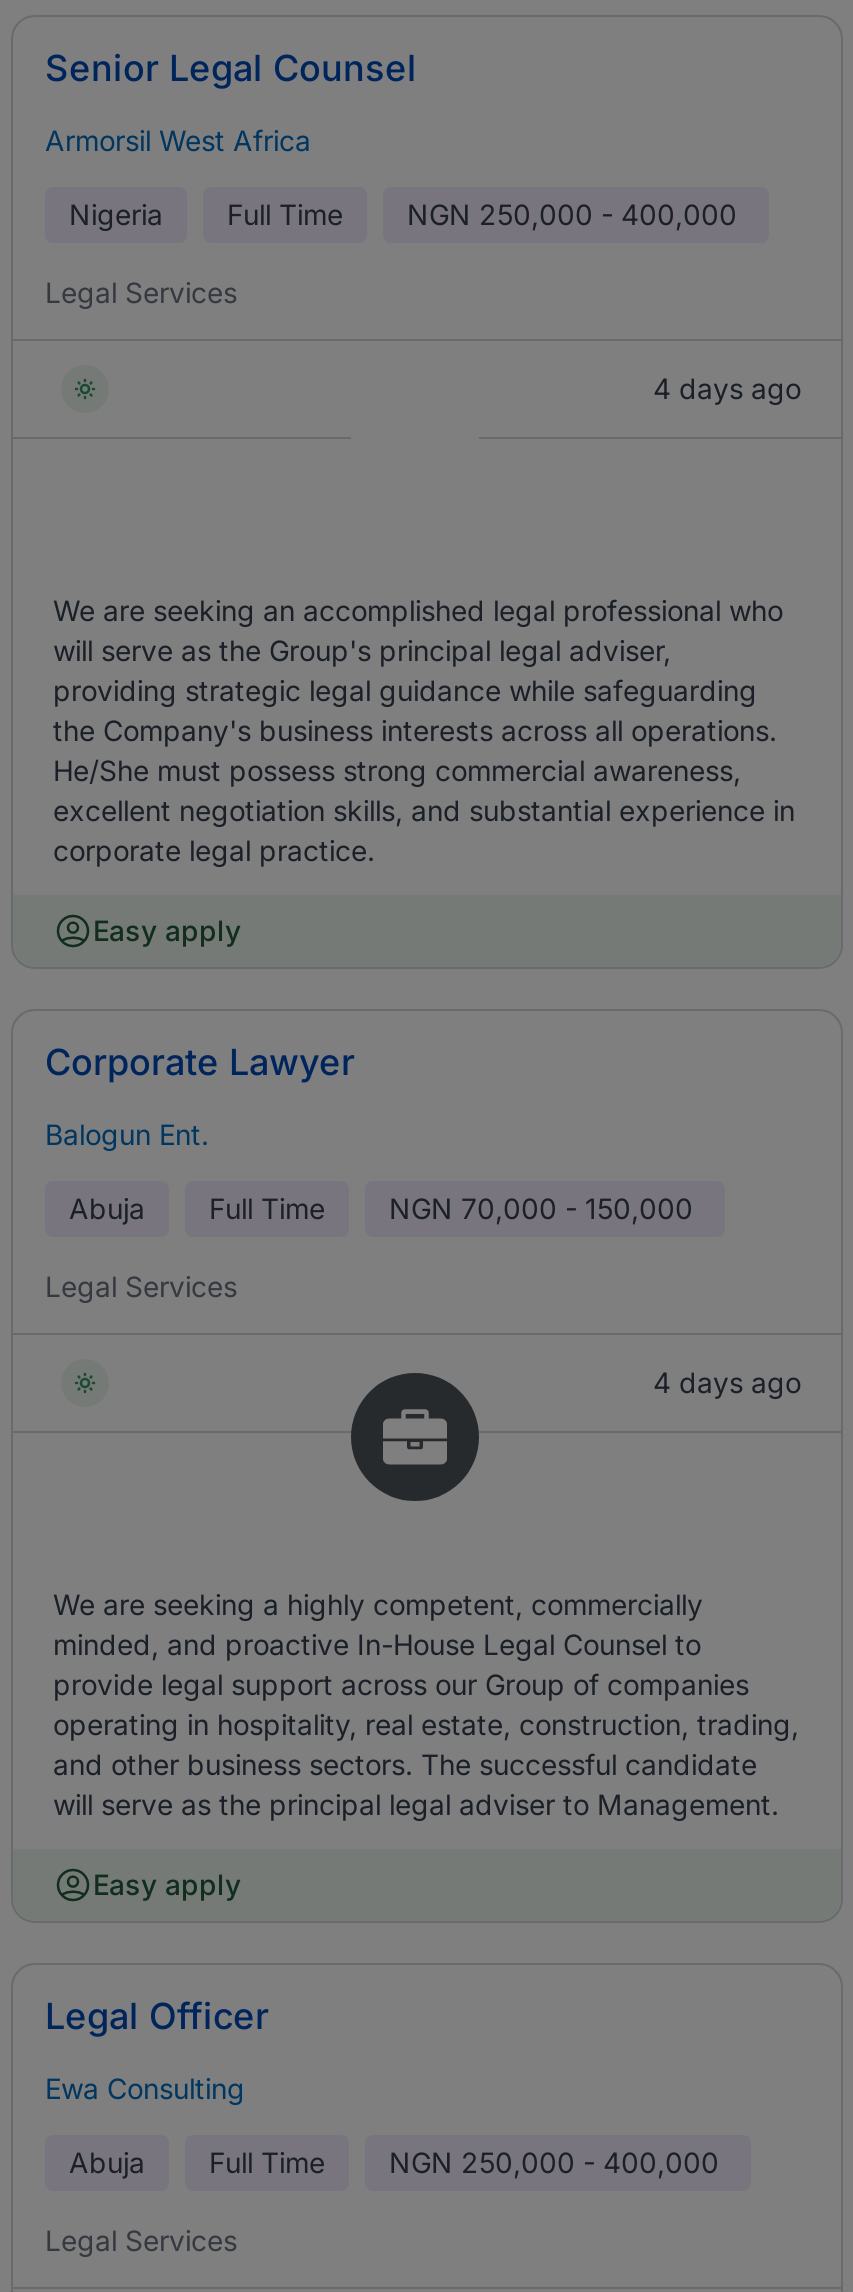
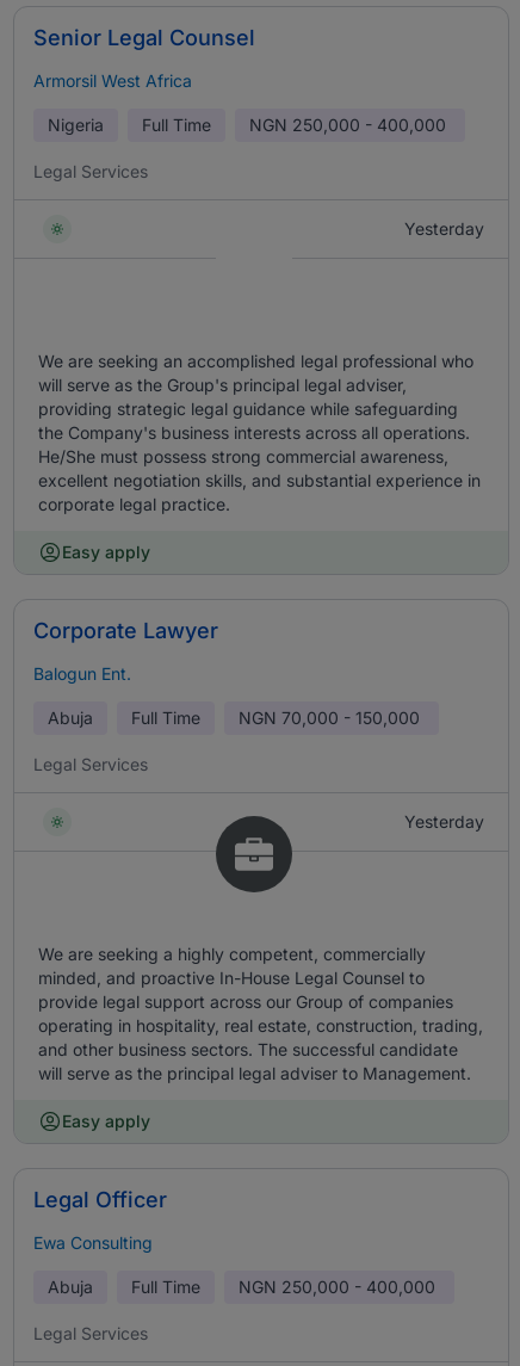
- 4 days ago
+ Yesterday

- 4 days ago
+ Yesterday
